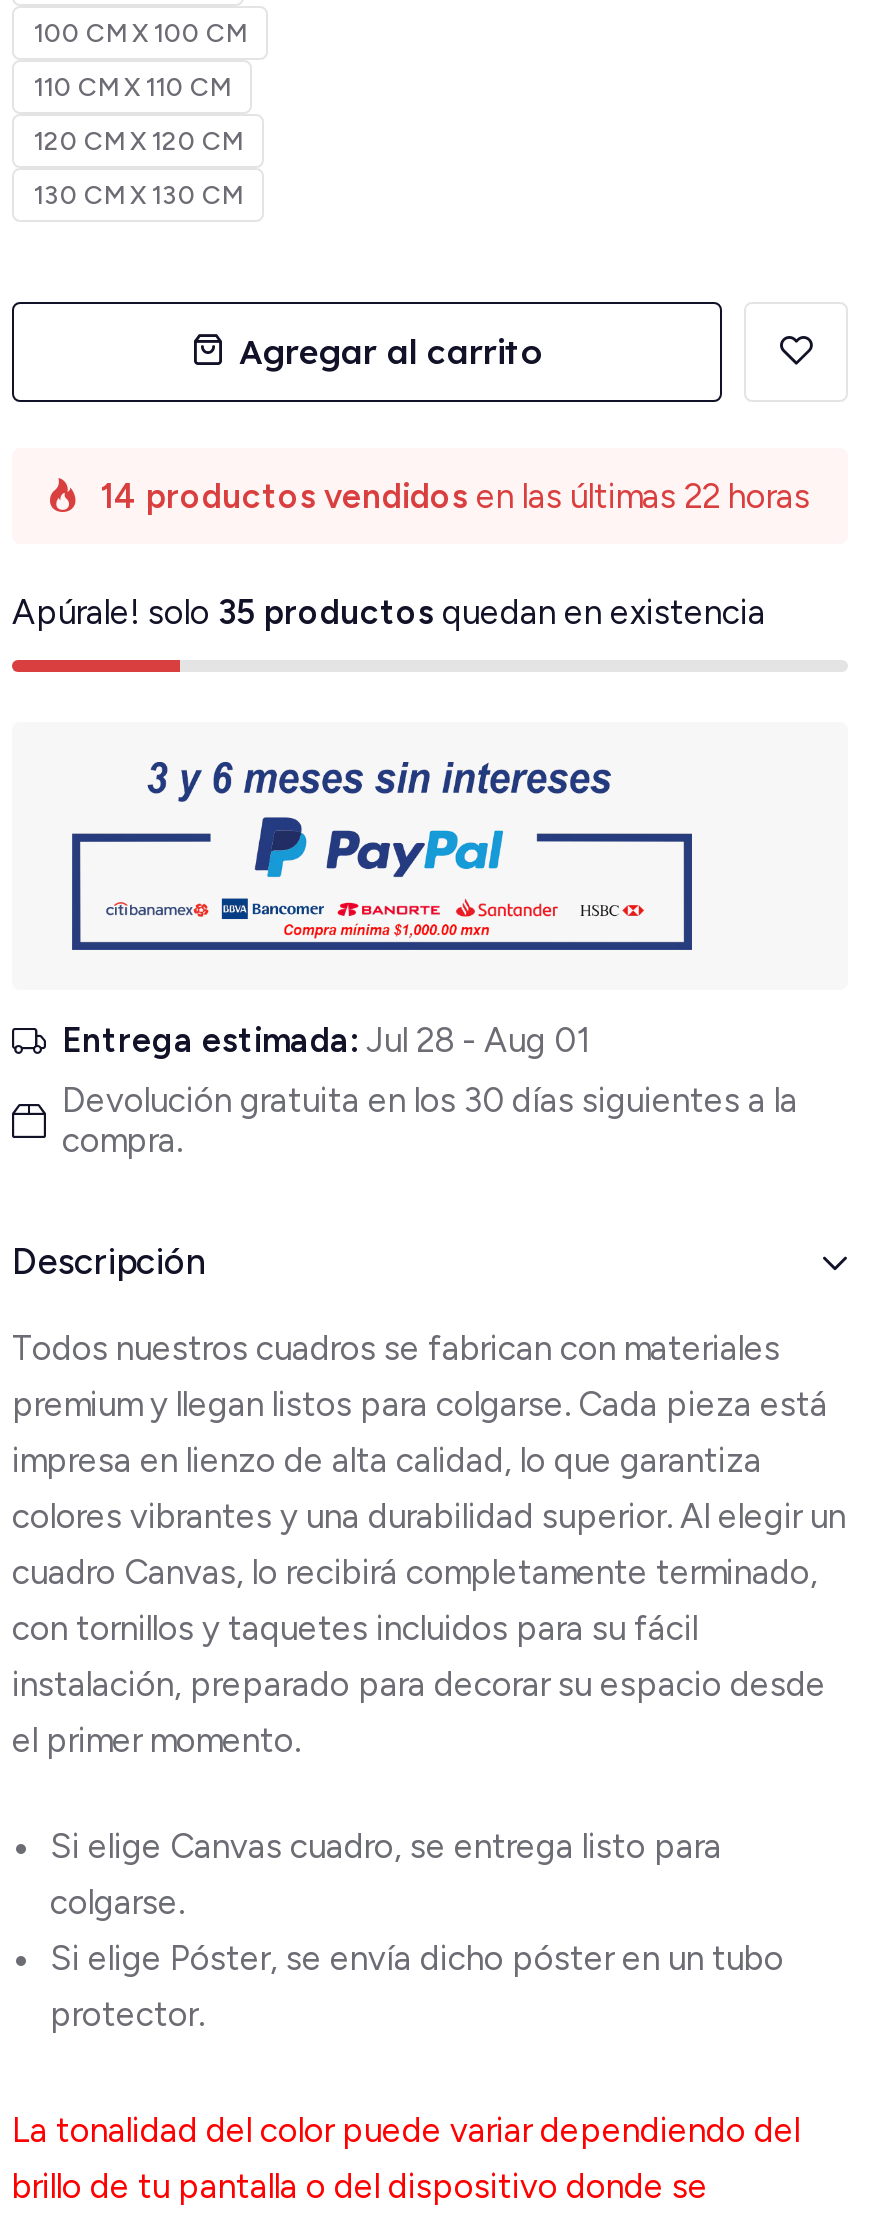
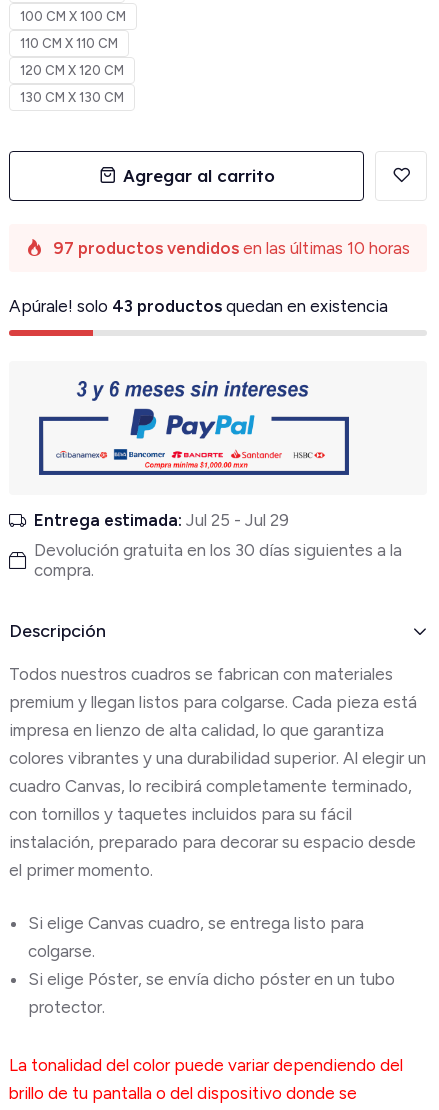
- 14 productos vendidos en las últimas 22 horas
+ 97 productos vendidos en las últimas 10 horas

- Apúrale! solo 35 productos quedan en existencia
+ Apúrale! solo 43 productos quedan en existencia

- Entrega estimada: Jul 28 - Aug 01
+ Entrega estimada: Jul 25 - Jul 29
